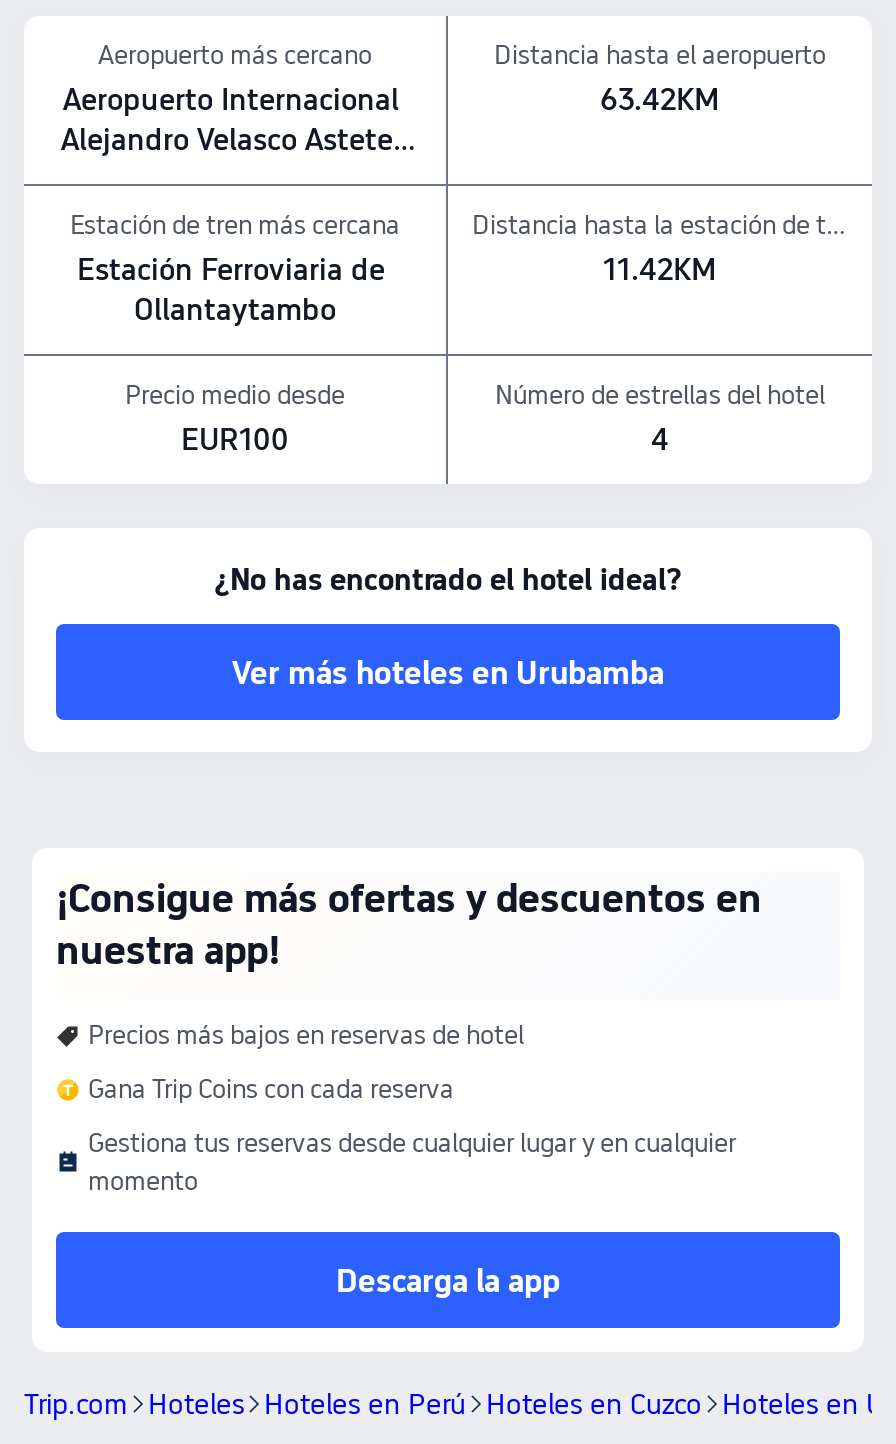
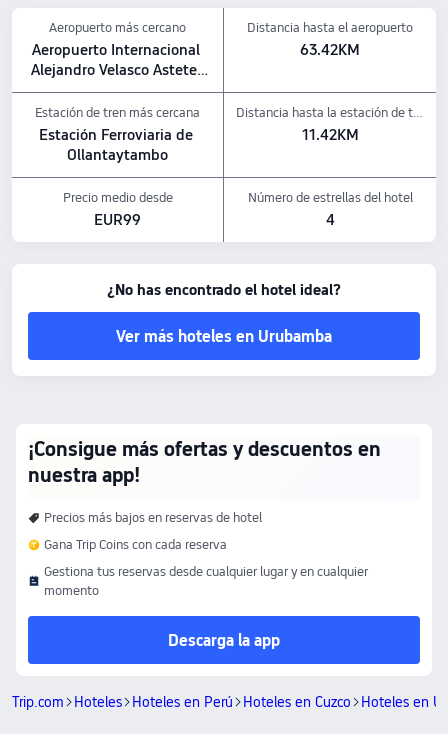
- EUR100
+ EUR99
